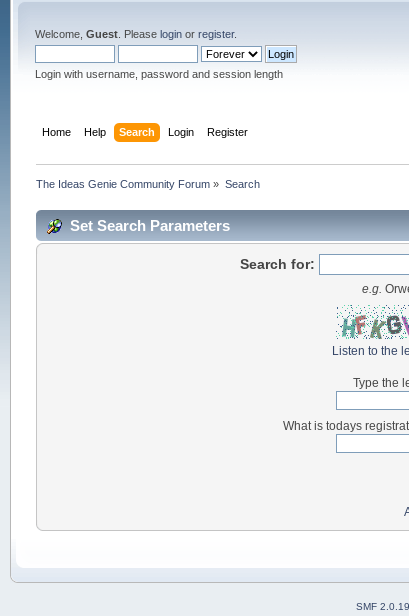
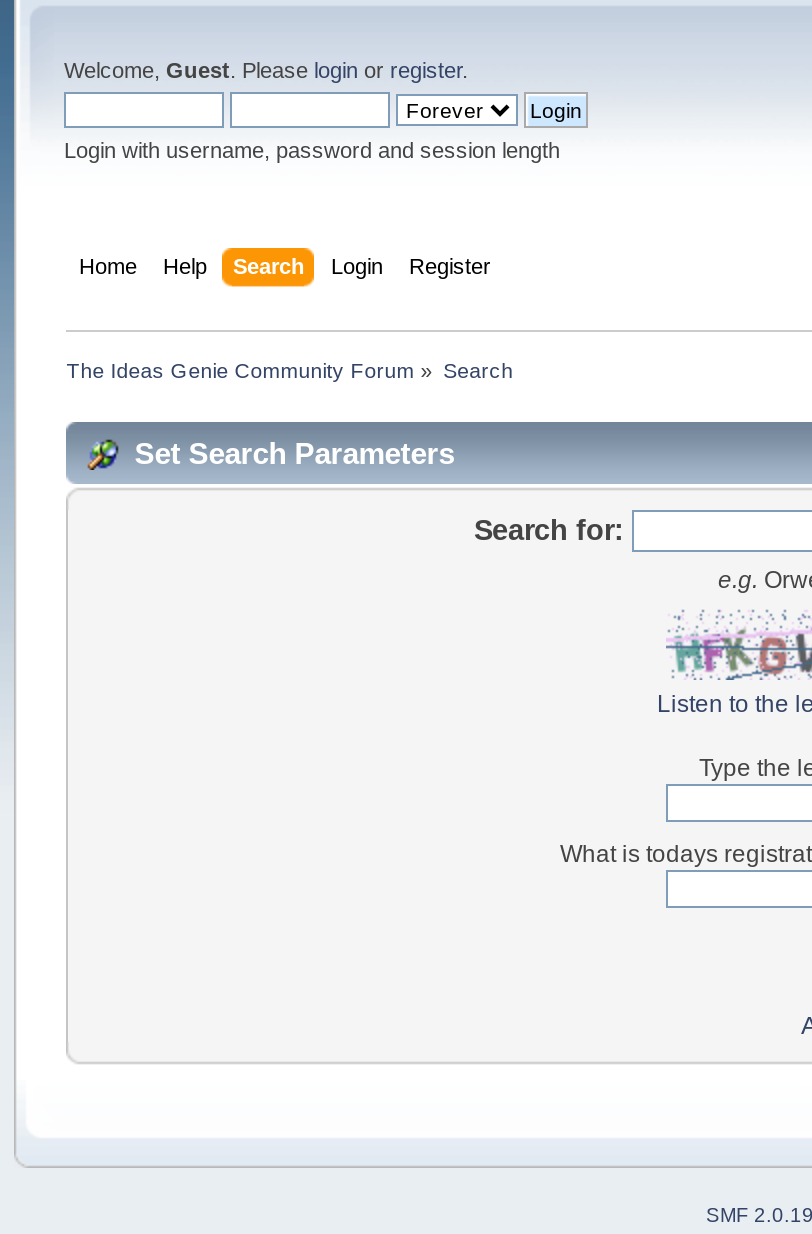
- [image]
+ [image]
